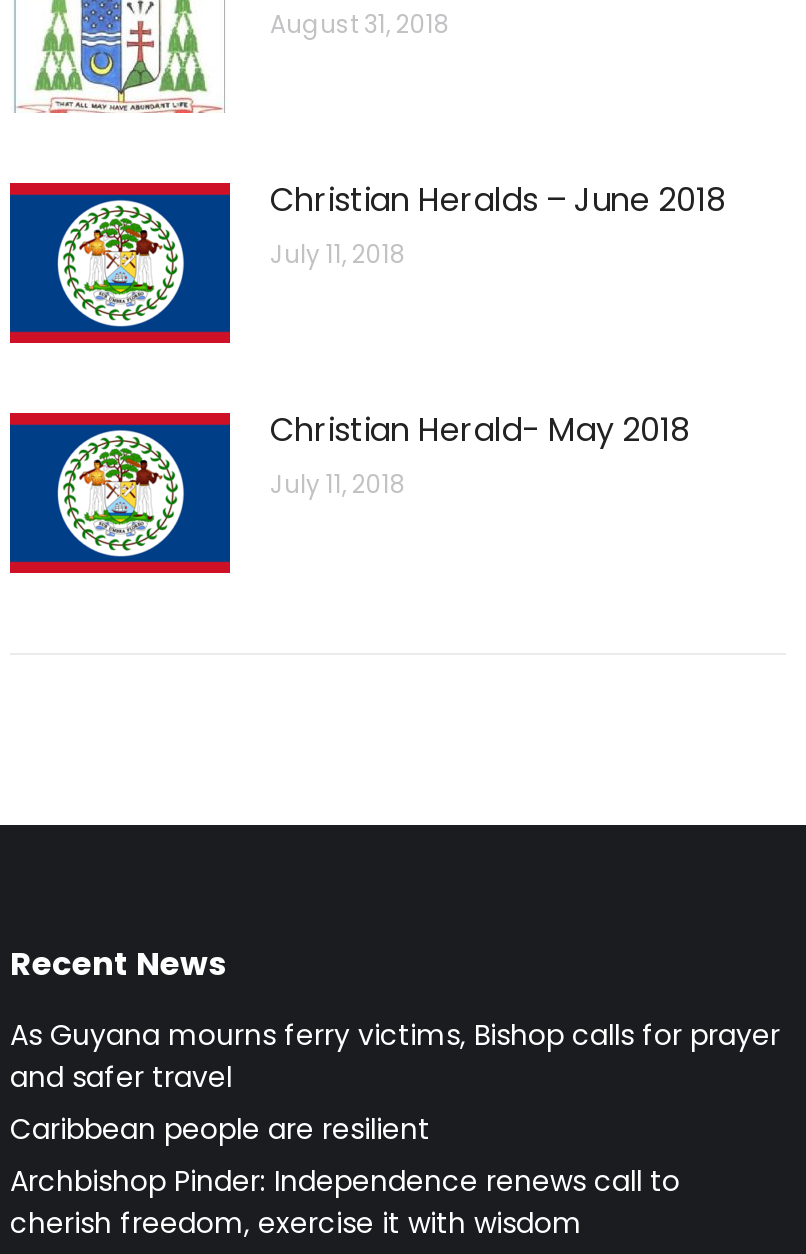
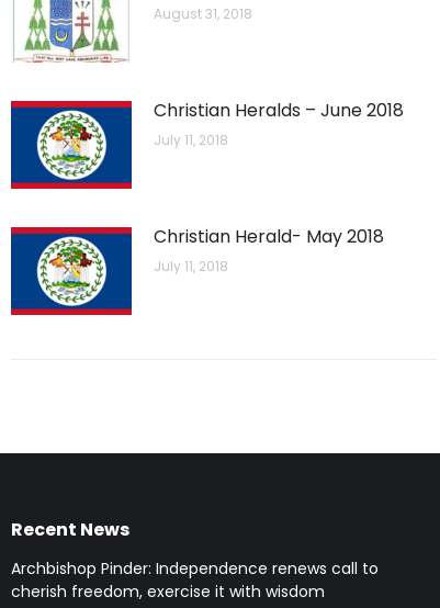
- As Guyana mourns ferry victims, Bishop calls for prayer
- and safer travel
- Caribbean people are resilient
